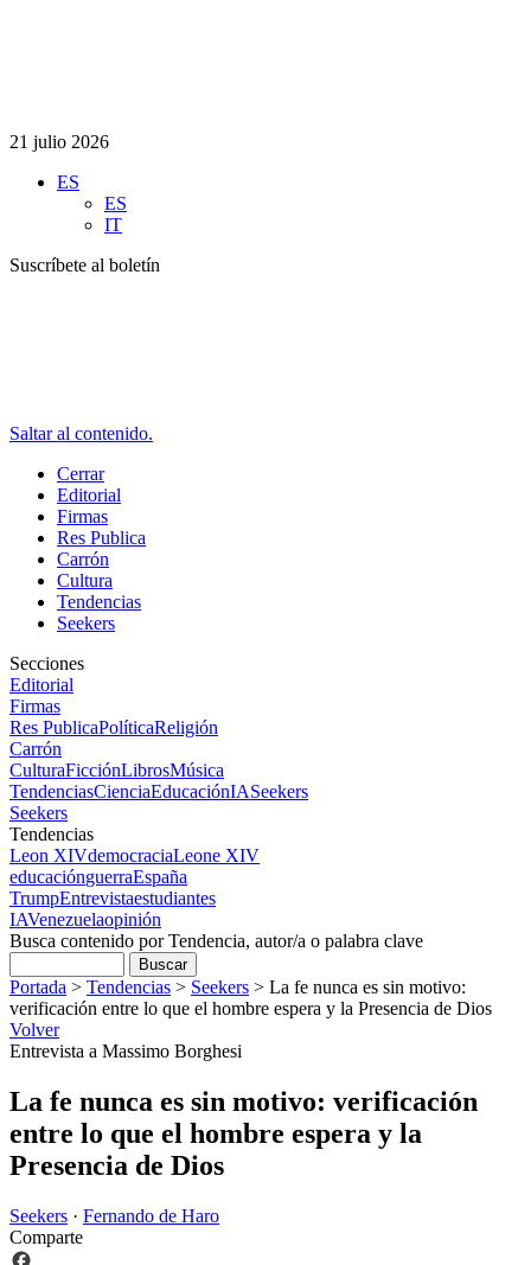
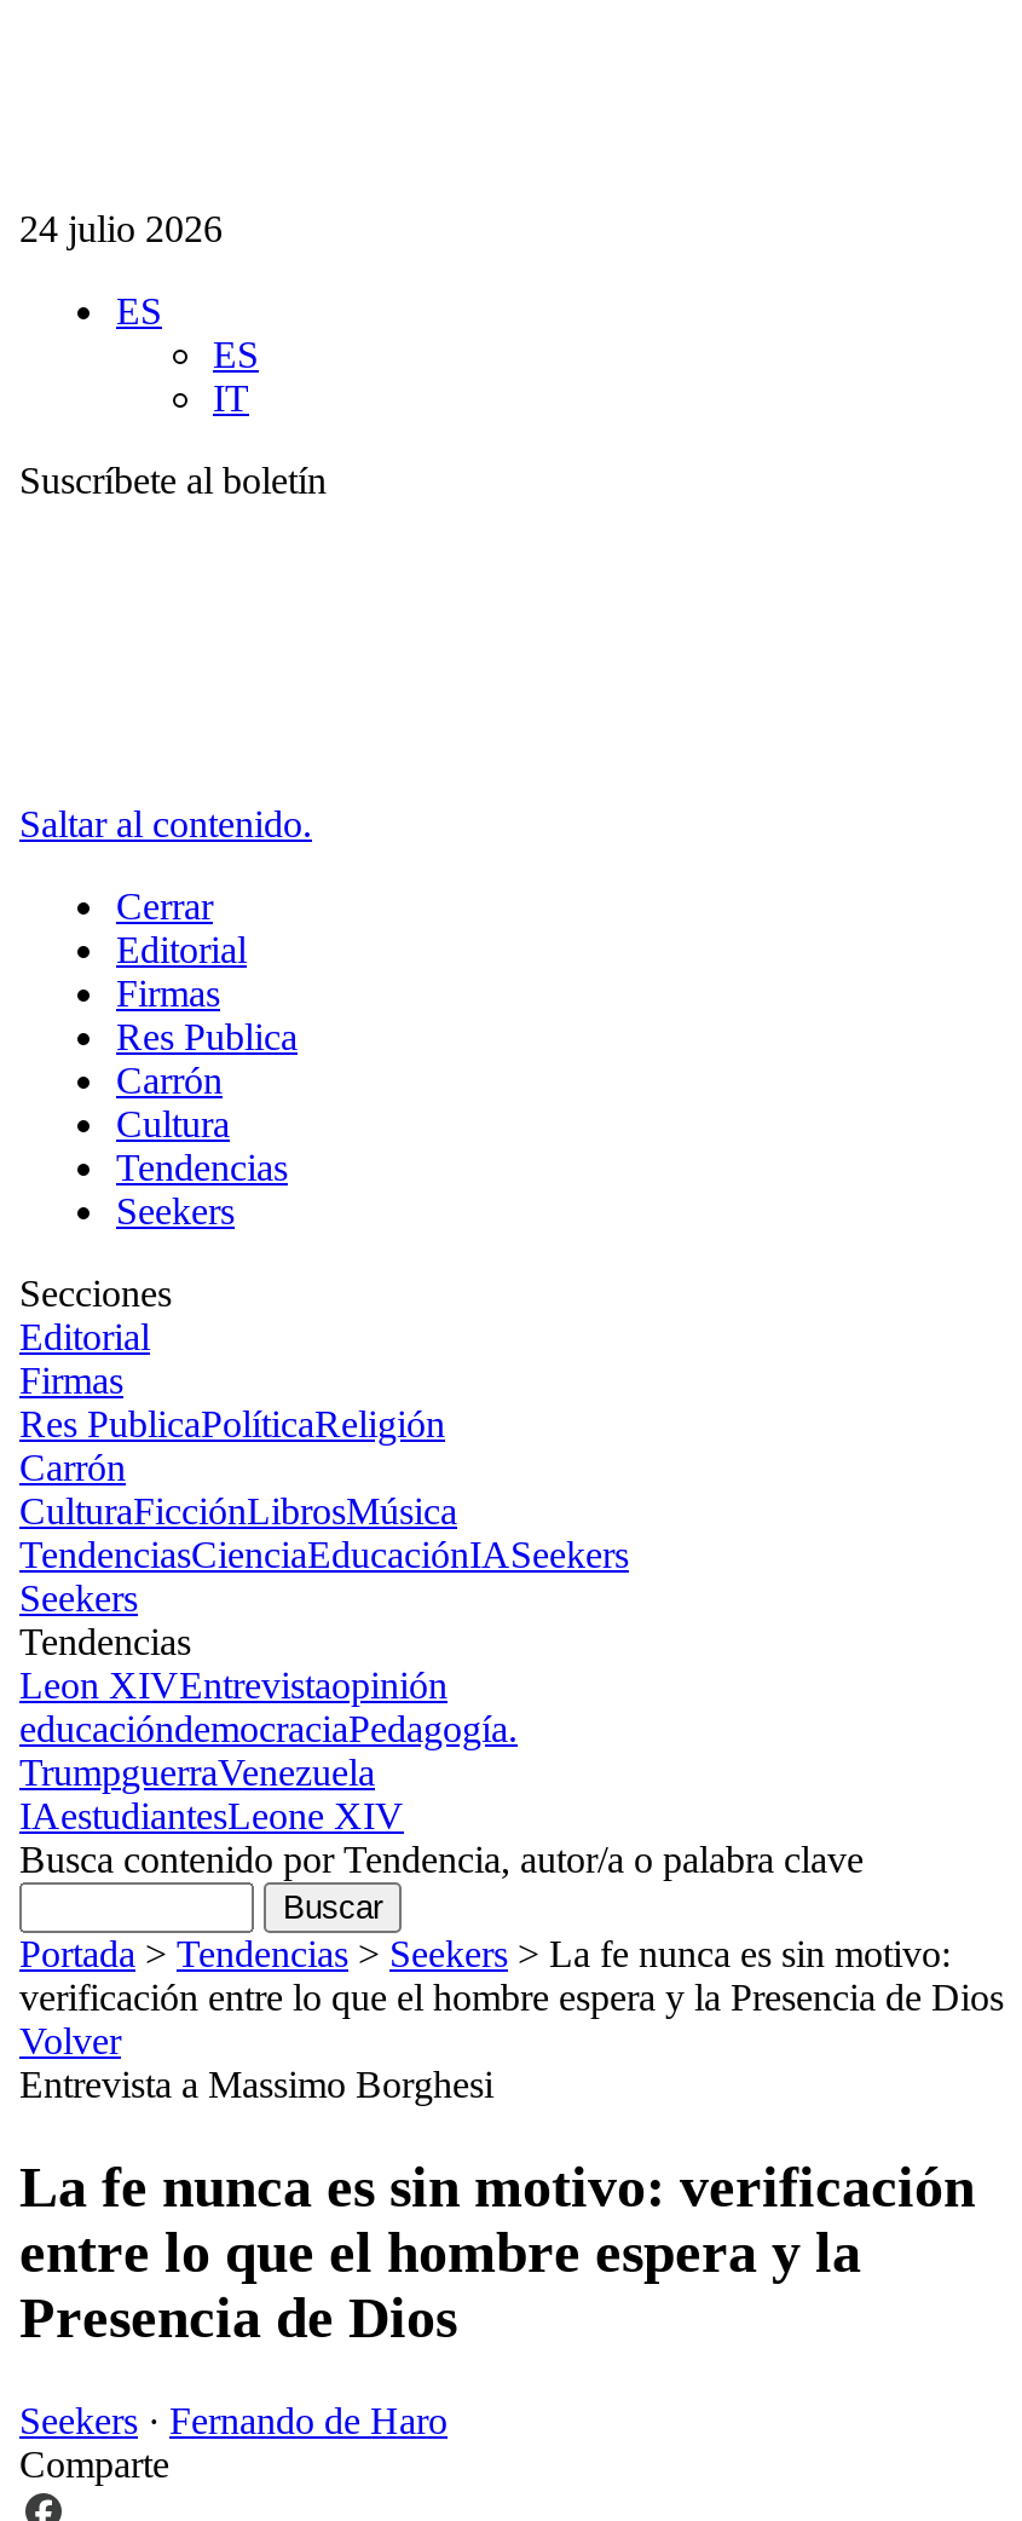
- 21 julio 2026
+ 24 julio 2026

- Leon XIVdemocraciaLeone XIV
- educaciónguerraEspaña
- TrumpEntrevistaestudiantes
- IAVenezuelaopinión
+ Leon XIVEntrevistaopinión
+ educacióndemocraciaPedagogía.
+ TrumpguerraVenezuela
+ IAestudiantesLeone XIV
